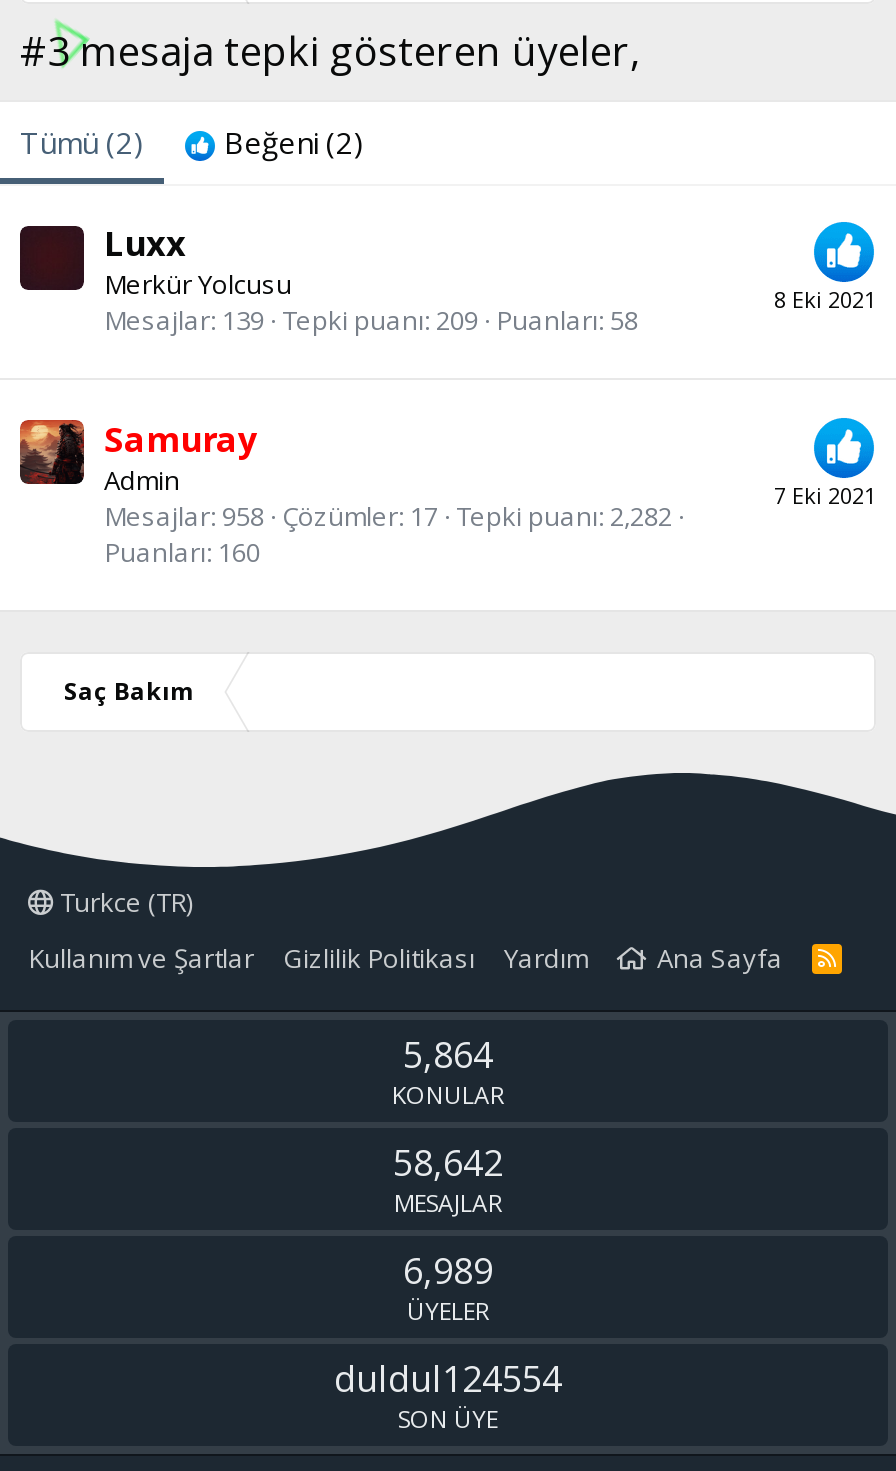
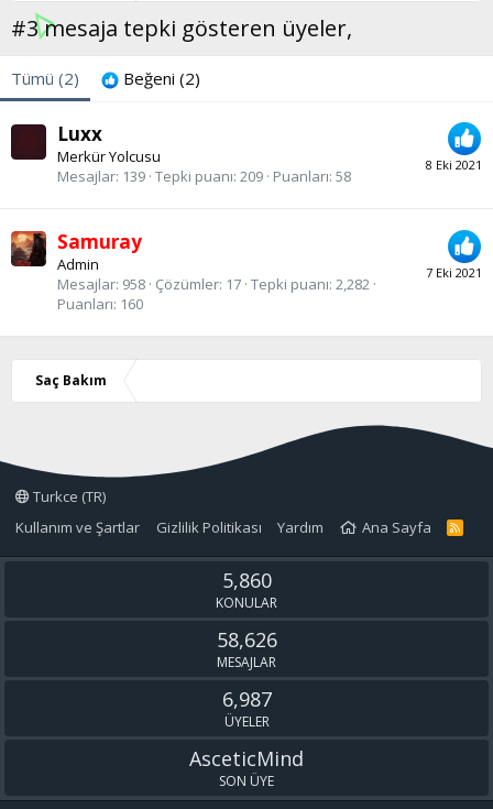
- 5,864
+ 5,860

- 58,642
+ 58,626

- 6,989
+ 6,987

- duldul124554
+ AsceticMind
